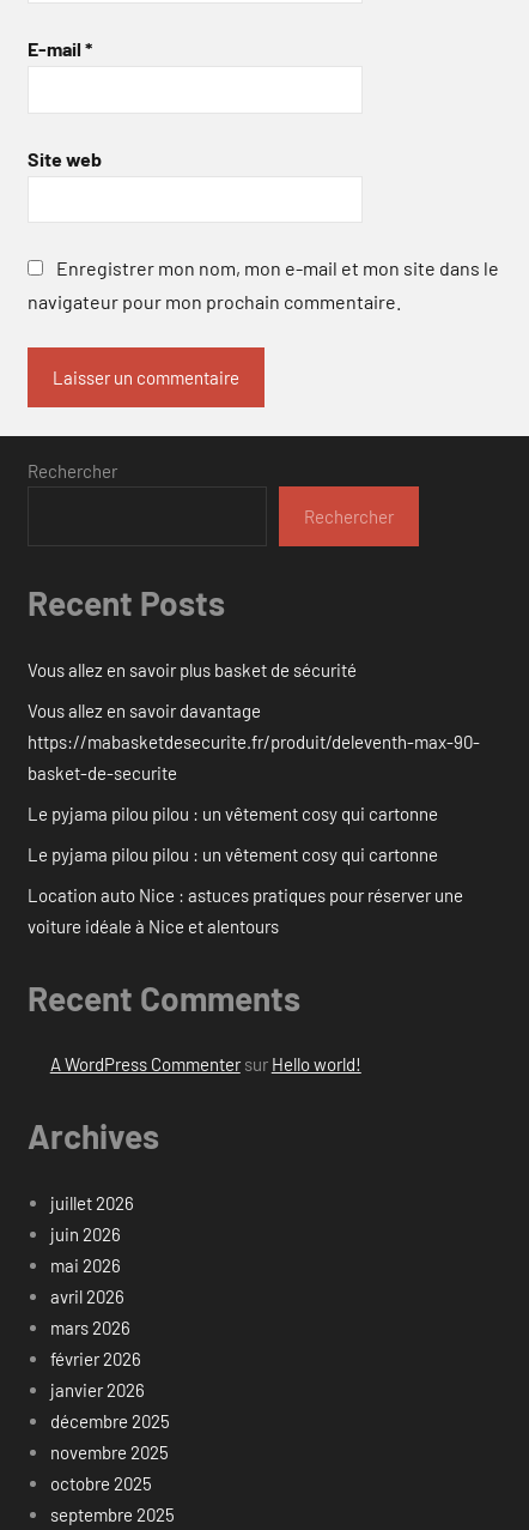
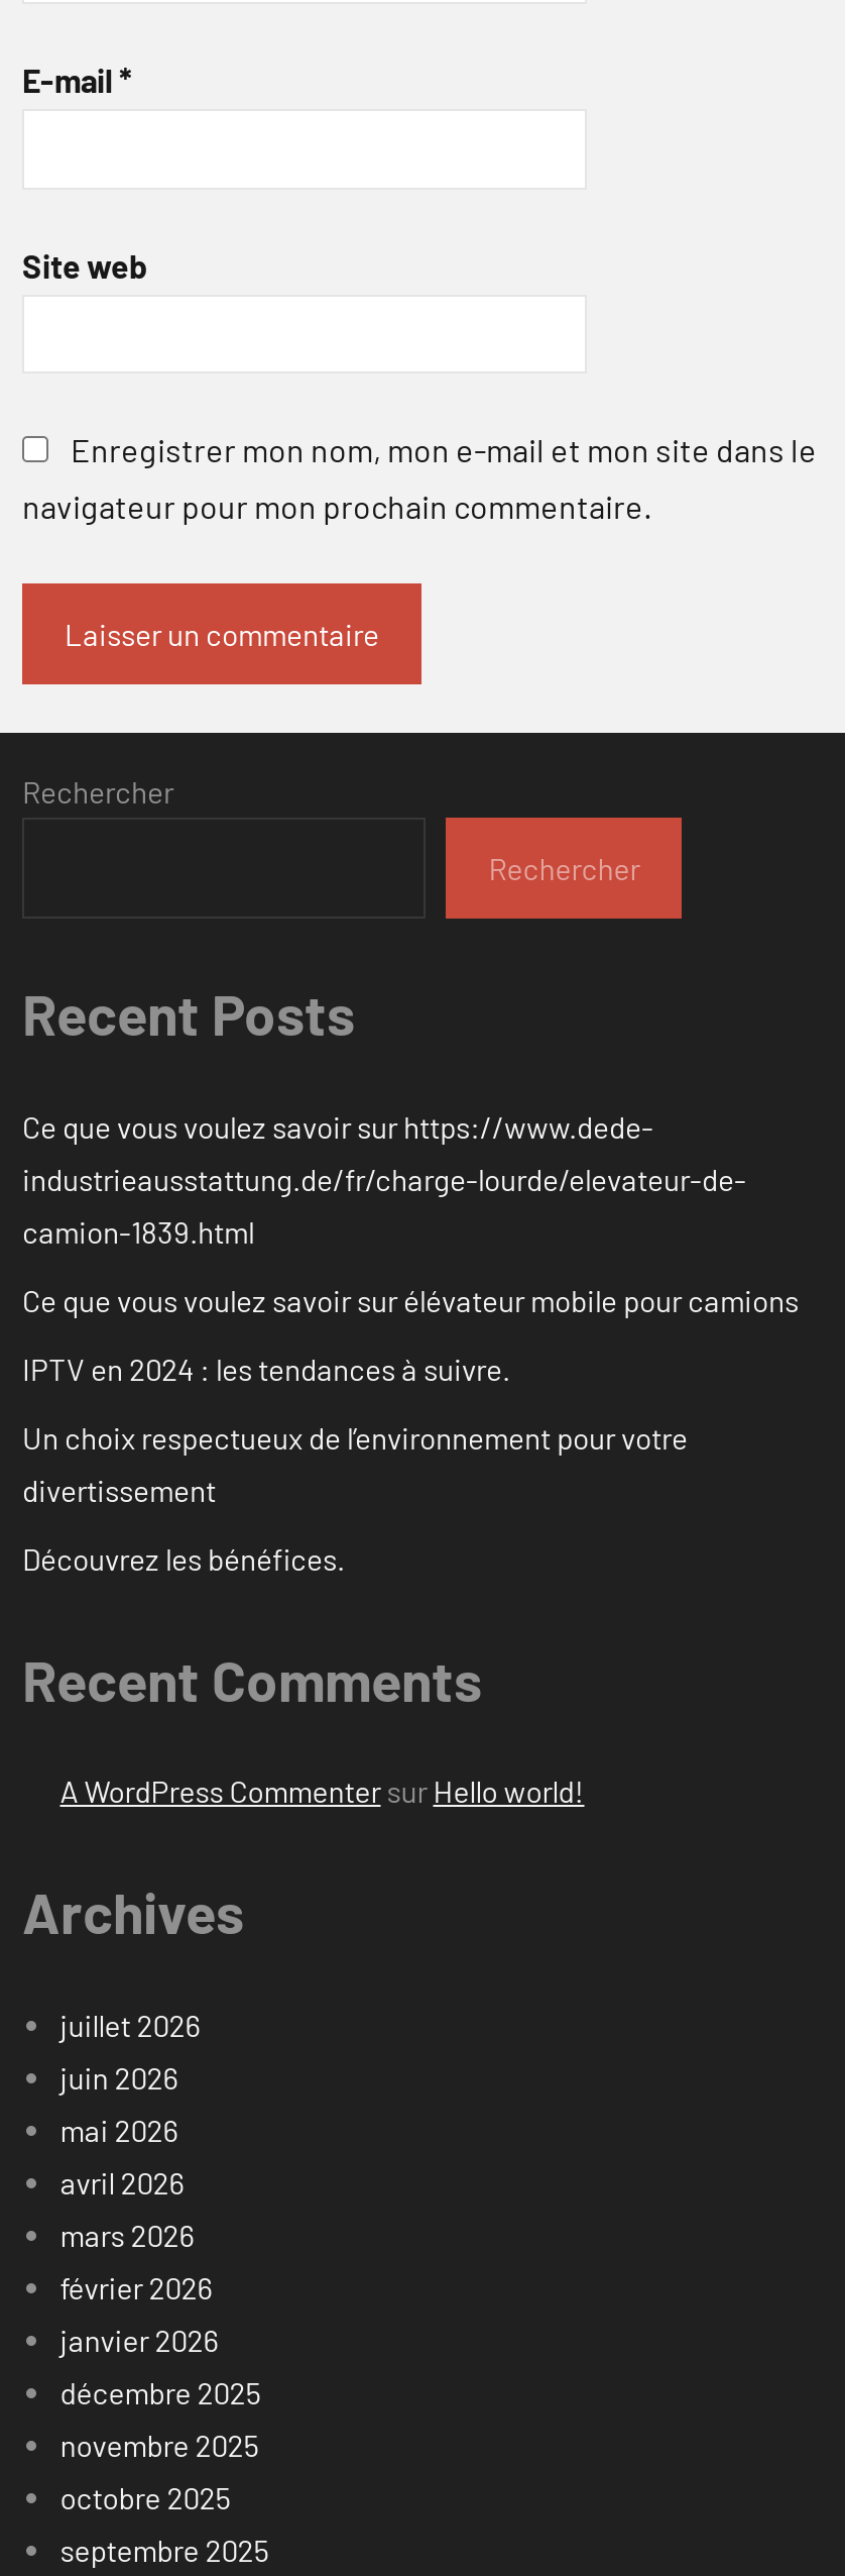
- Vous allez en savoir plus basket de sécurité
+ Ce que vous voulez savoir sur https://www.dede-
+ industrieausstattung.de/fr/charge-lourde/elevateur-de-
+ camion-1839.html

- Vous allez en savoir davantage
- https://mabasketdesecurite.fr/produit/deleventh-max-90-
- basket-de-securite
+ Ce que vous voulez savoir sur élévateur mobile pour camions

- Le pyjama pilou pilou : un vêtement cosy qui cartonne
+ IPTV en 2024 : les tendances à suivre.

- Le pyjama pilou pilou : un vêtement cosy qui cartonne
+ Un choix respectueux de l’environnement pour votre
+ divertissement

- Location auto Nice : astuces pratiques pour réserver une
- voiture idéale à Nice et alentours
+ Découvrez les bénéfices.
